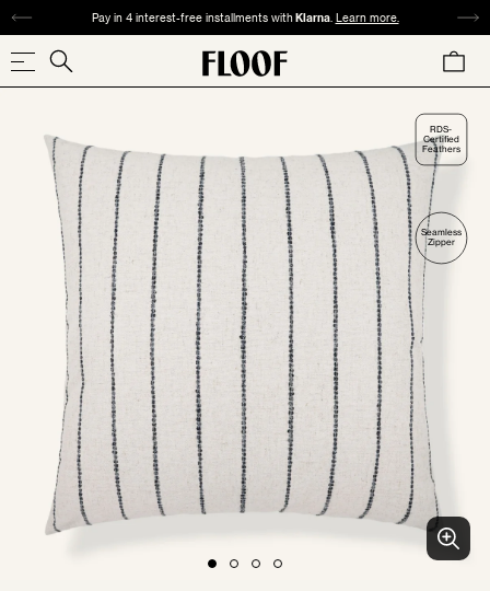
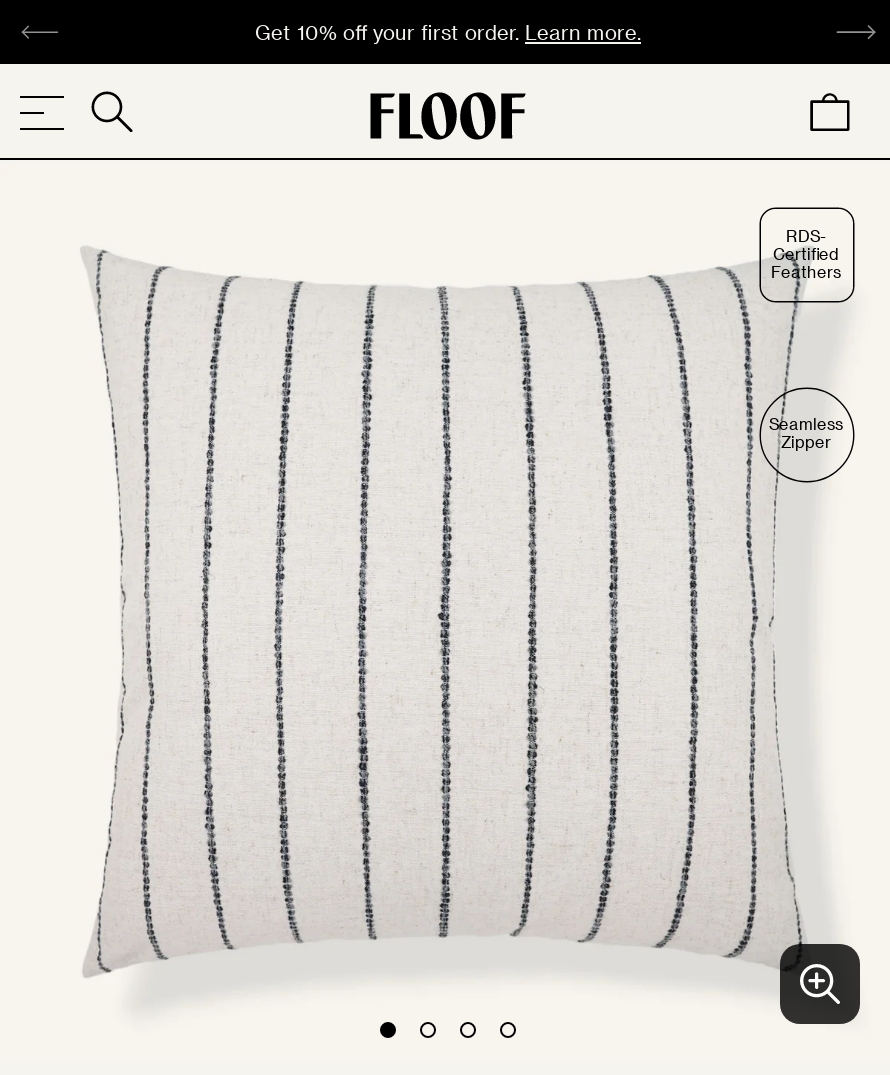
- Pay in 4 interest-free installments with Klarna. Learn more.
+ Get 10% off your first order. Learn more.
